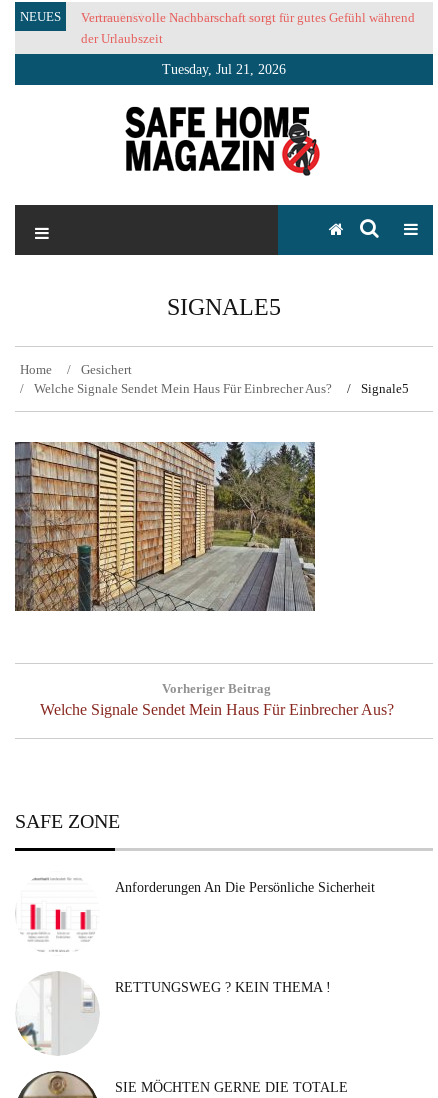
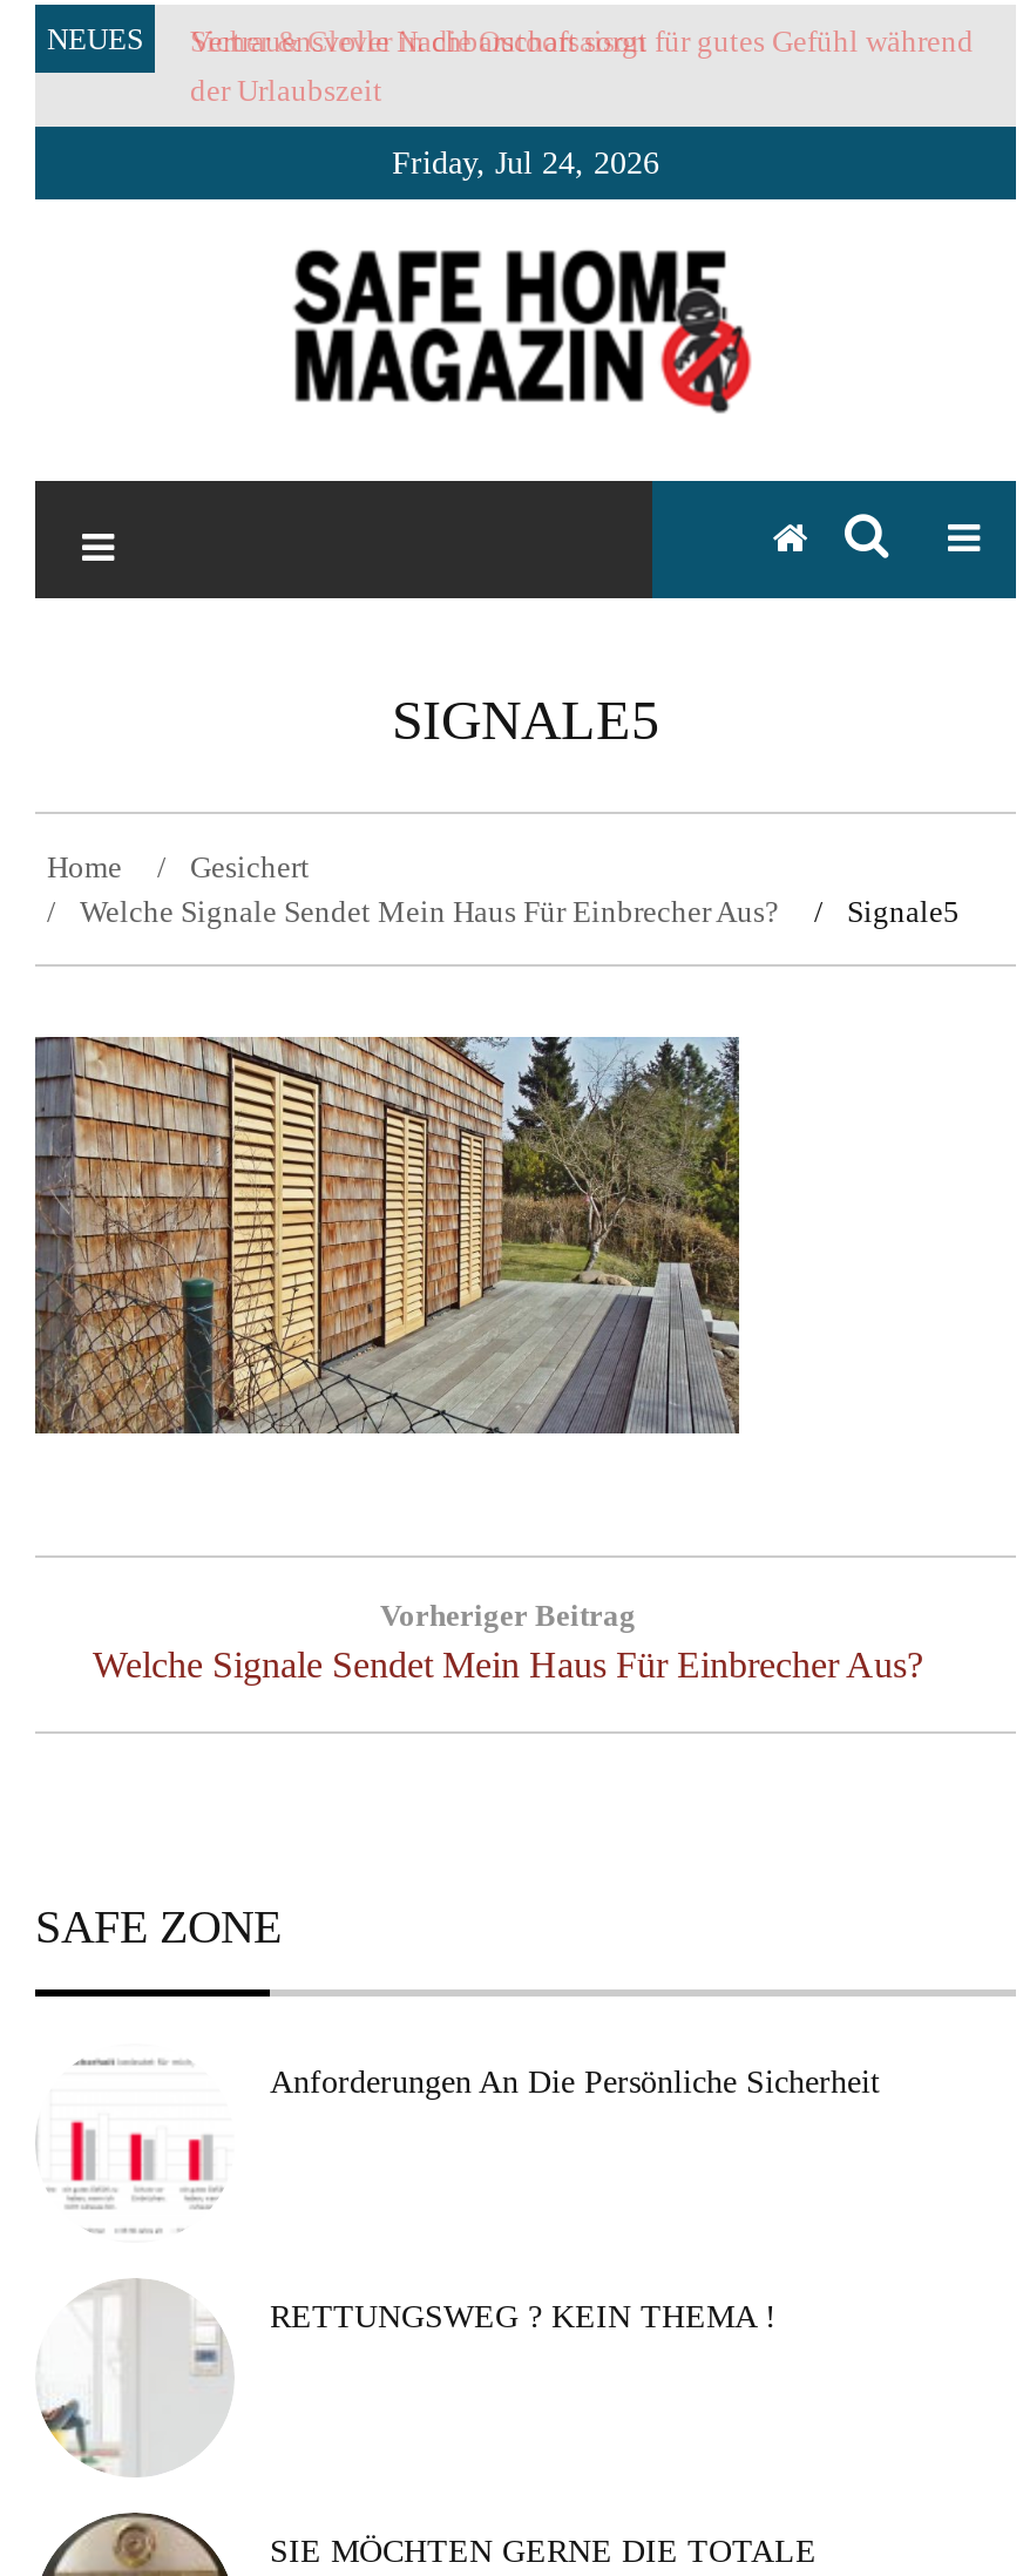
- Tuesday, Jul 21, 2026
+ Friday, Jul 24, 2026
